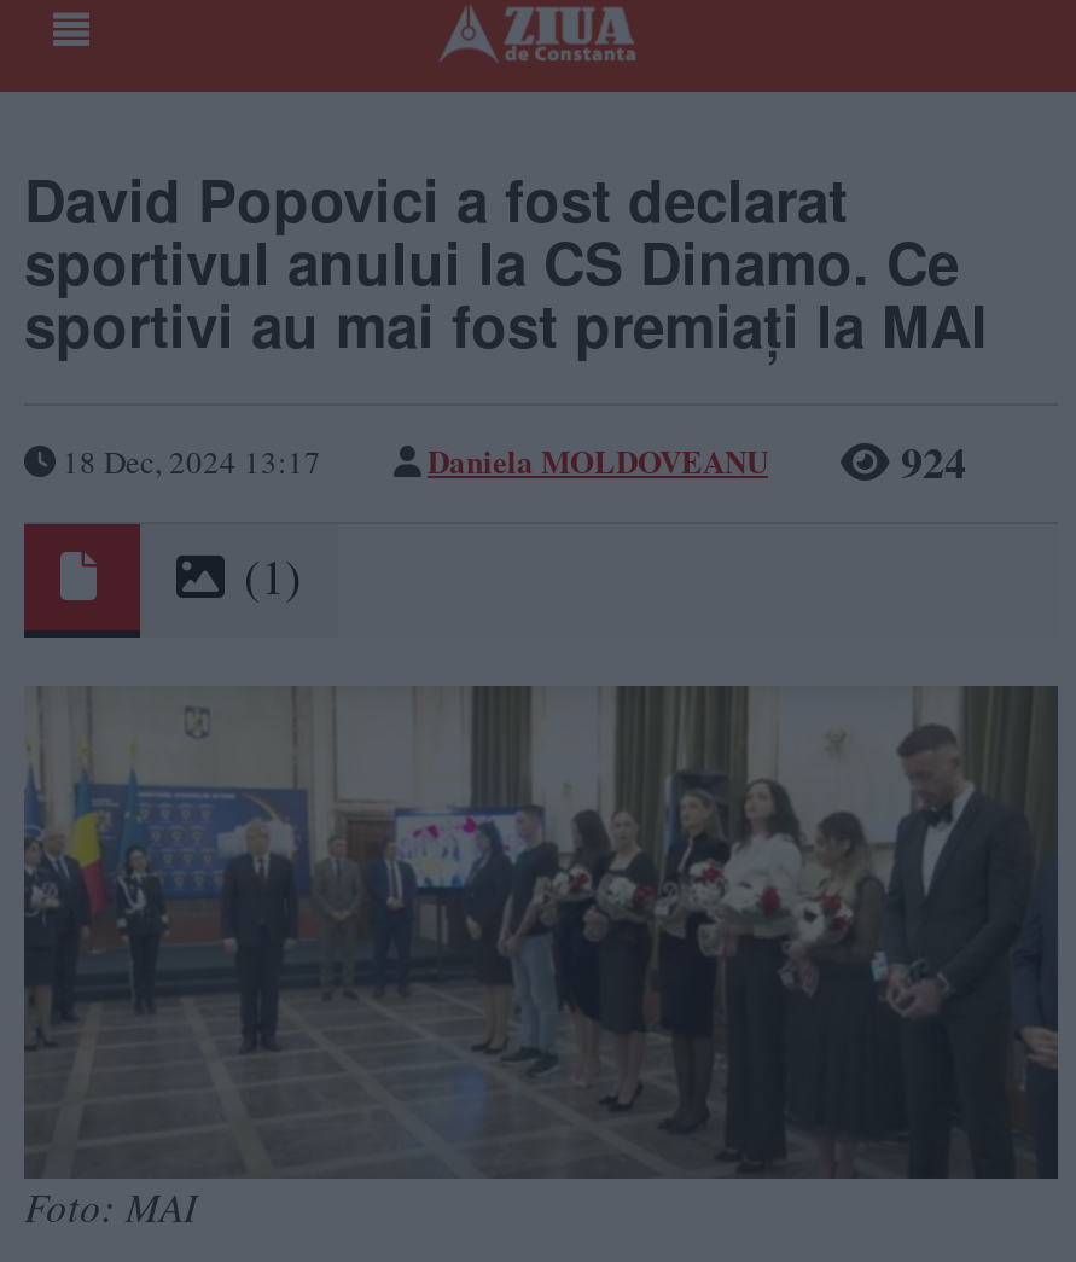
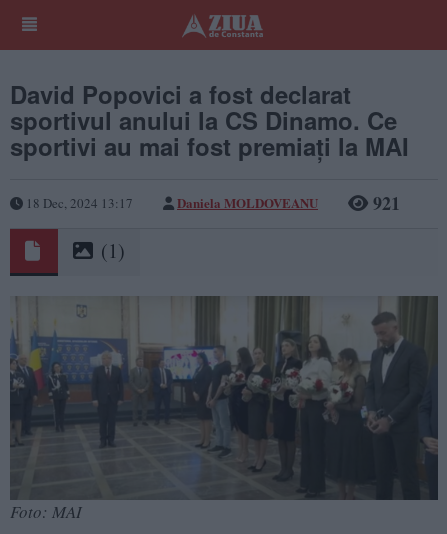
- 924
+ 921
